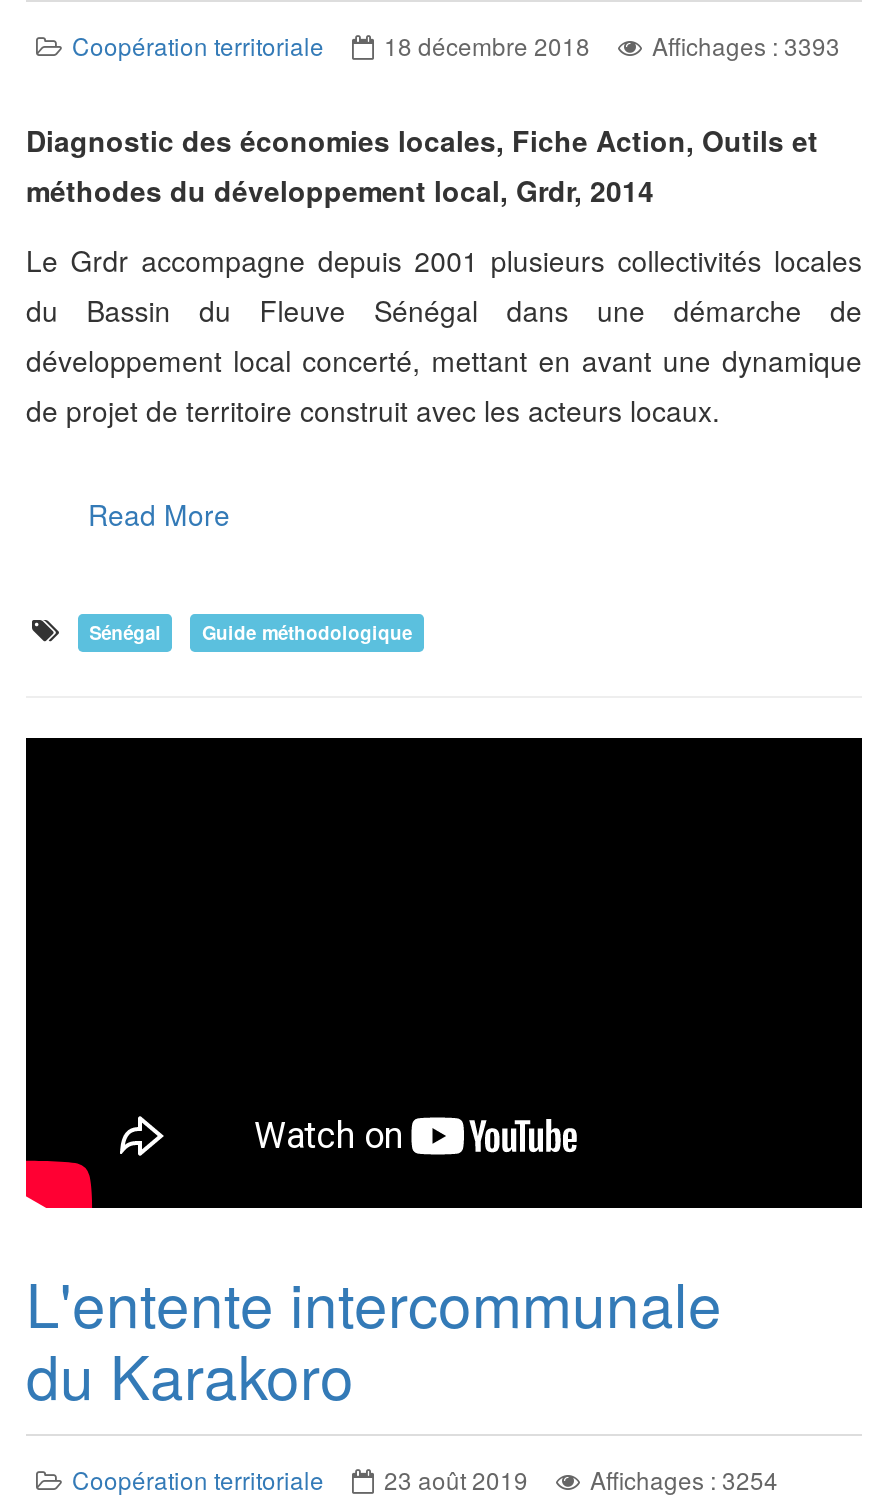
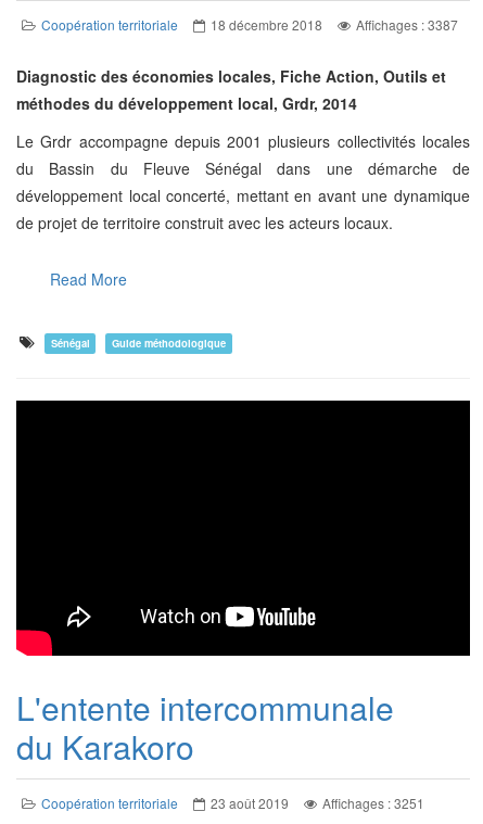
- Coopération territoriale 18 décembre 2018 Affichages : 3393
+ Coopération territoriale 18 décembre 2018 Affichages : 3387

- Coopération territoriale 23 août 2019 Affichages : 3254
+ Coopération territoriale 23 août 2019 Affichages : 3251
